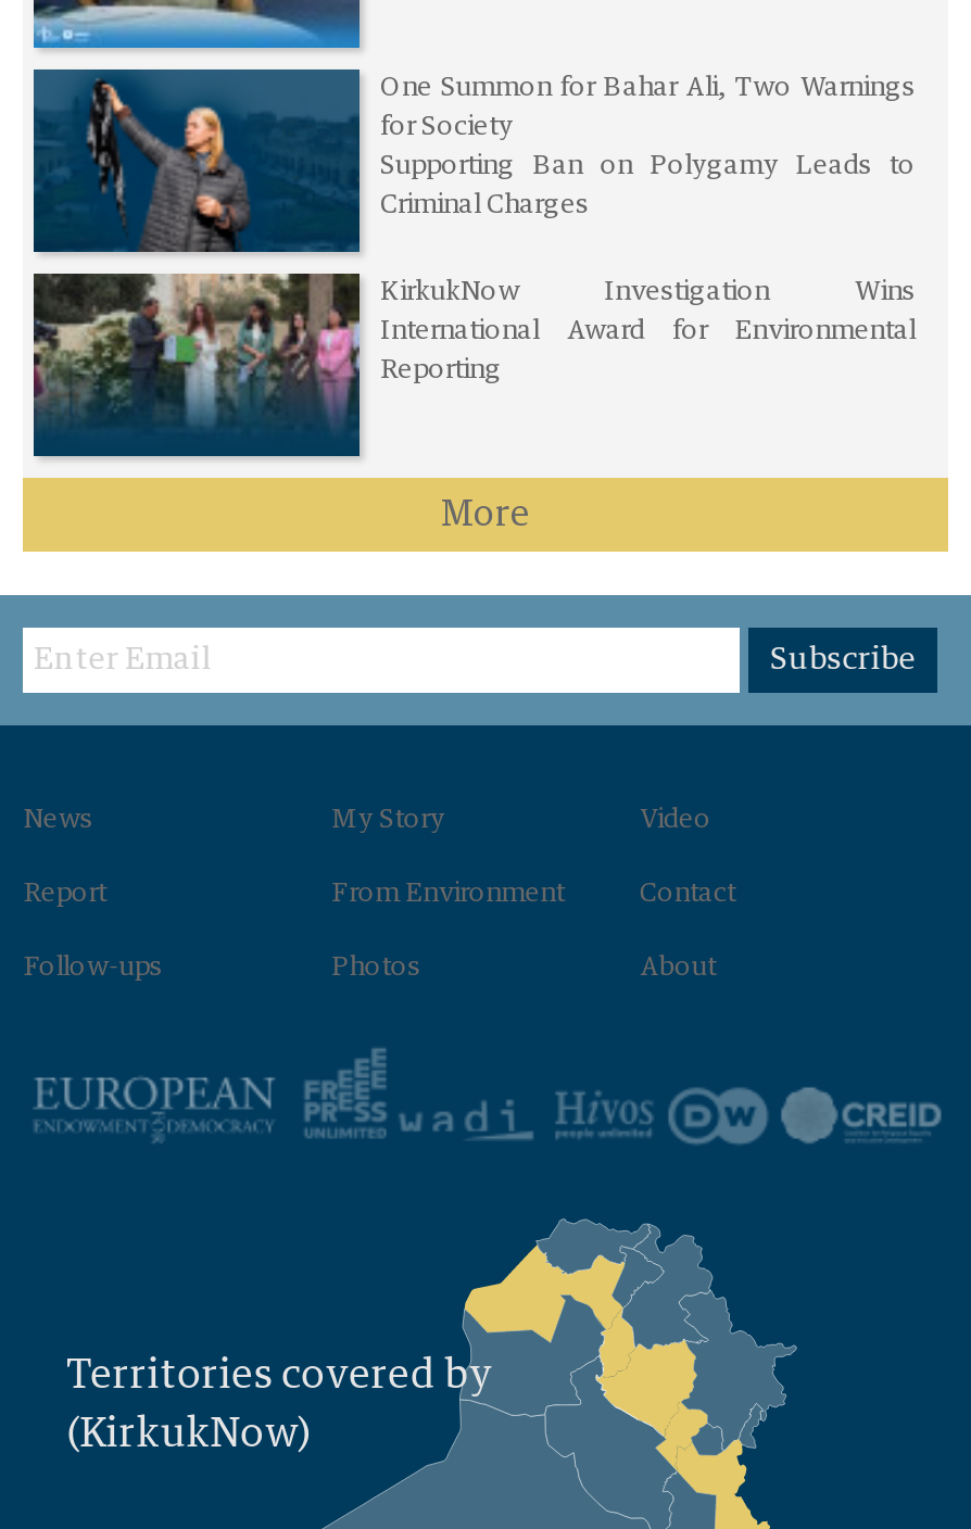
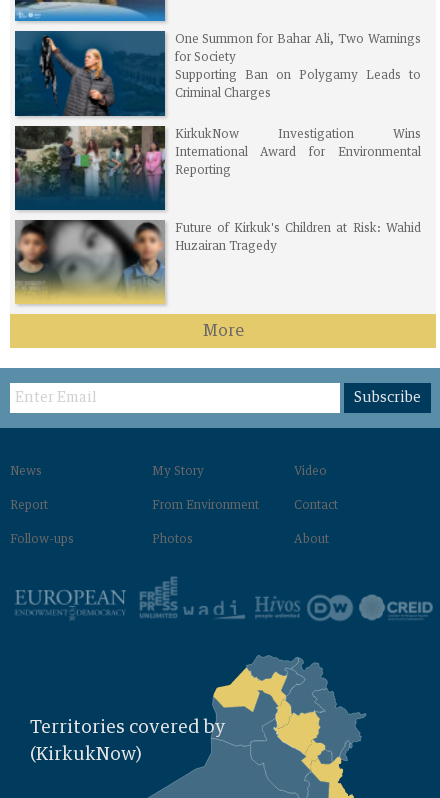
+ [image]
+ Future of Kirkuk's Children at Risk: Wahid
+ Huzairan Tragedy
